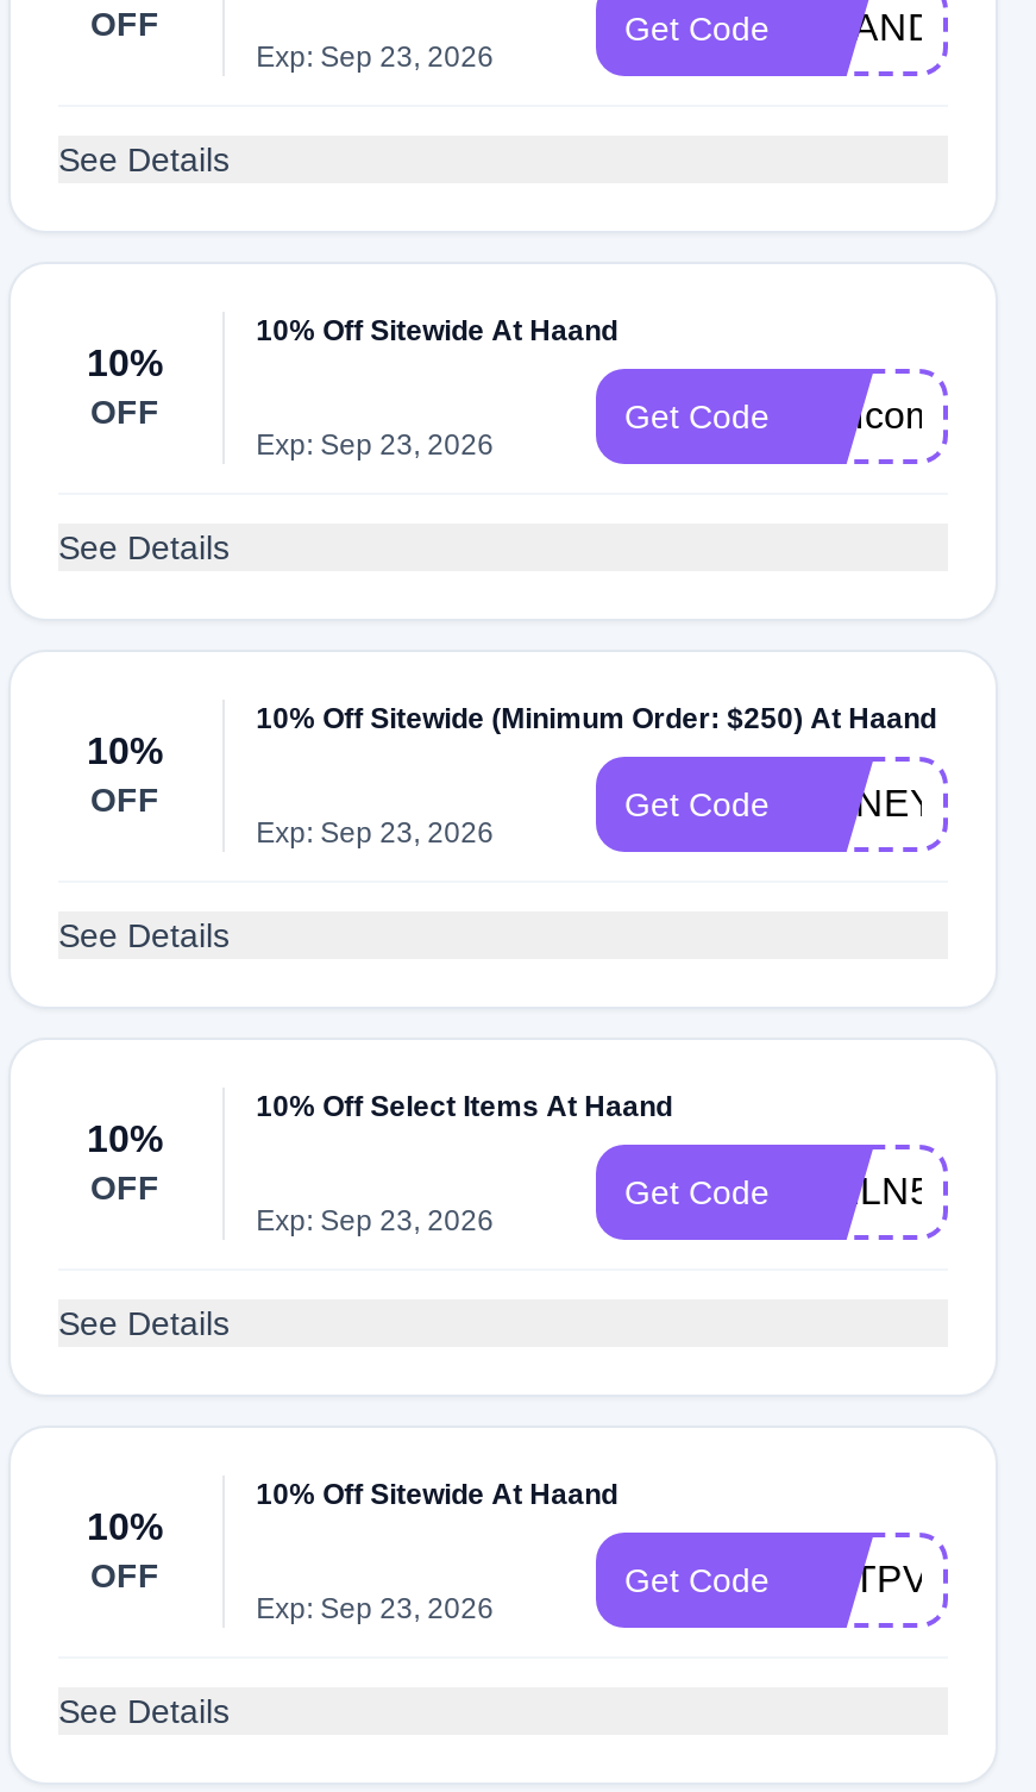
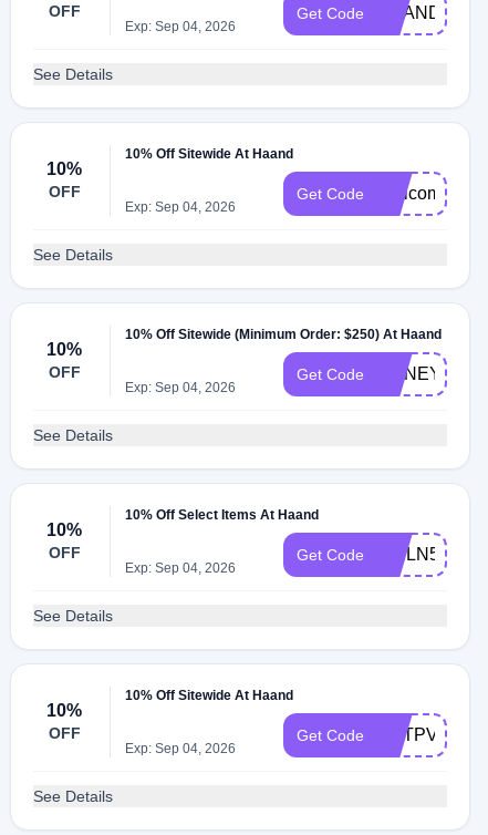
- Exp: Sep 23, 2026
+ Exp: Sep 04, 2026

- Exp: Sep 23, 2026
+ Exp: Sep 04, 2026

- Exp: Sep 23, 2026
+ Exp: Sep 04, 2026

- Exp: Sep 23, 2026
+ Exp: Sep 04, 2026

- Exp: Sep 23, 2026
+ Exp: Sep 04, 2026
